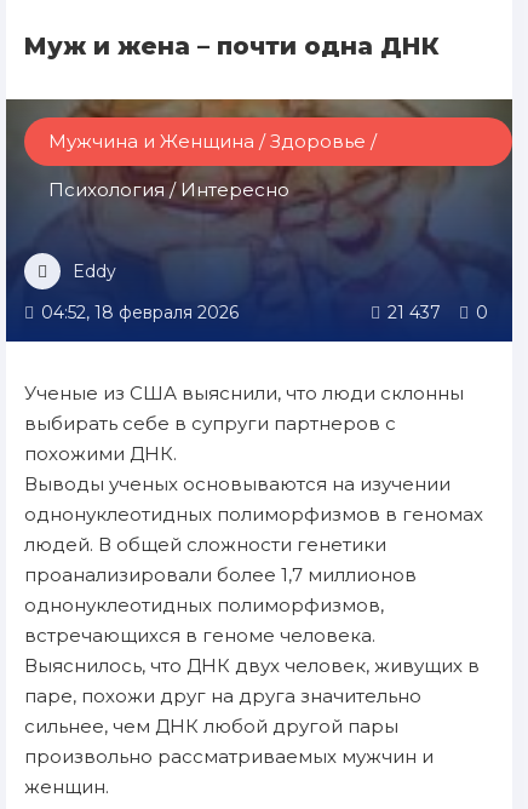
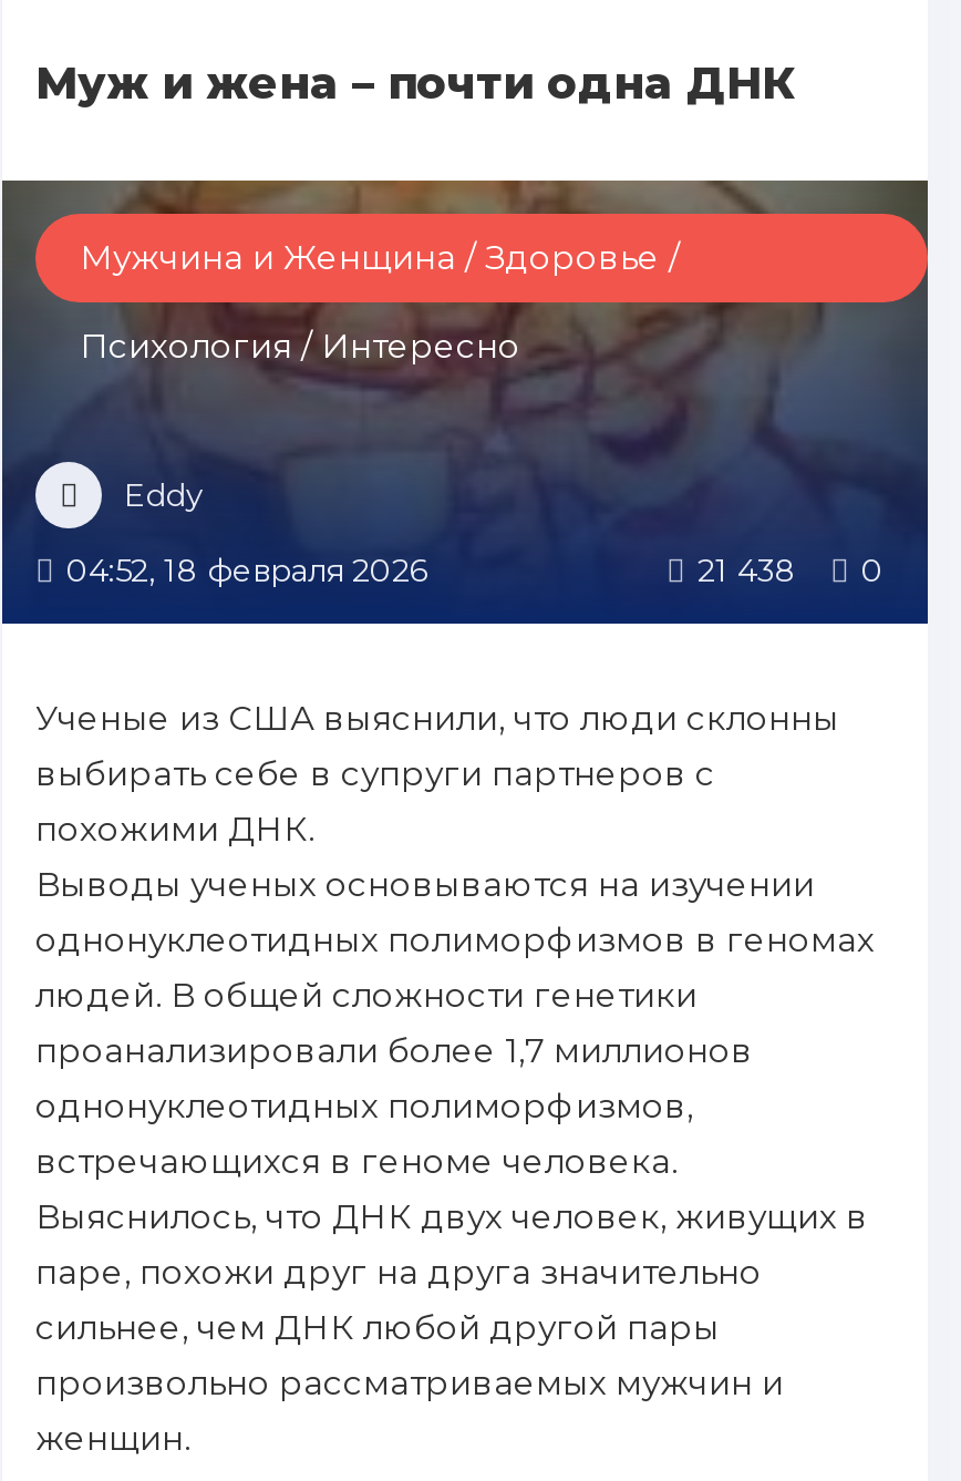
- 21 437
+ 21 438
